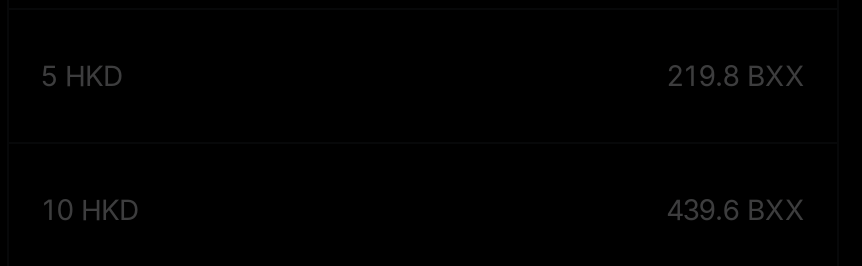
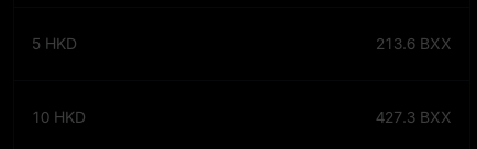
- 219.8 BXX
+ 213.6 BXX

- 439.6 BXX
+ 427.3 BXX
